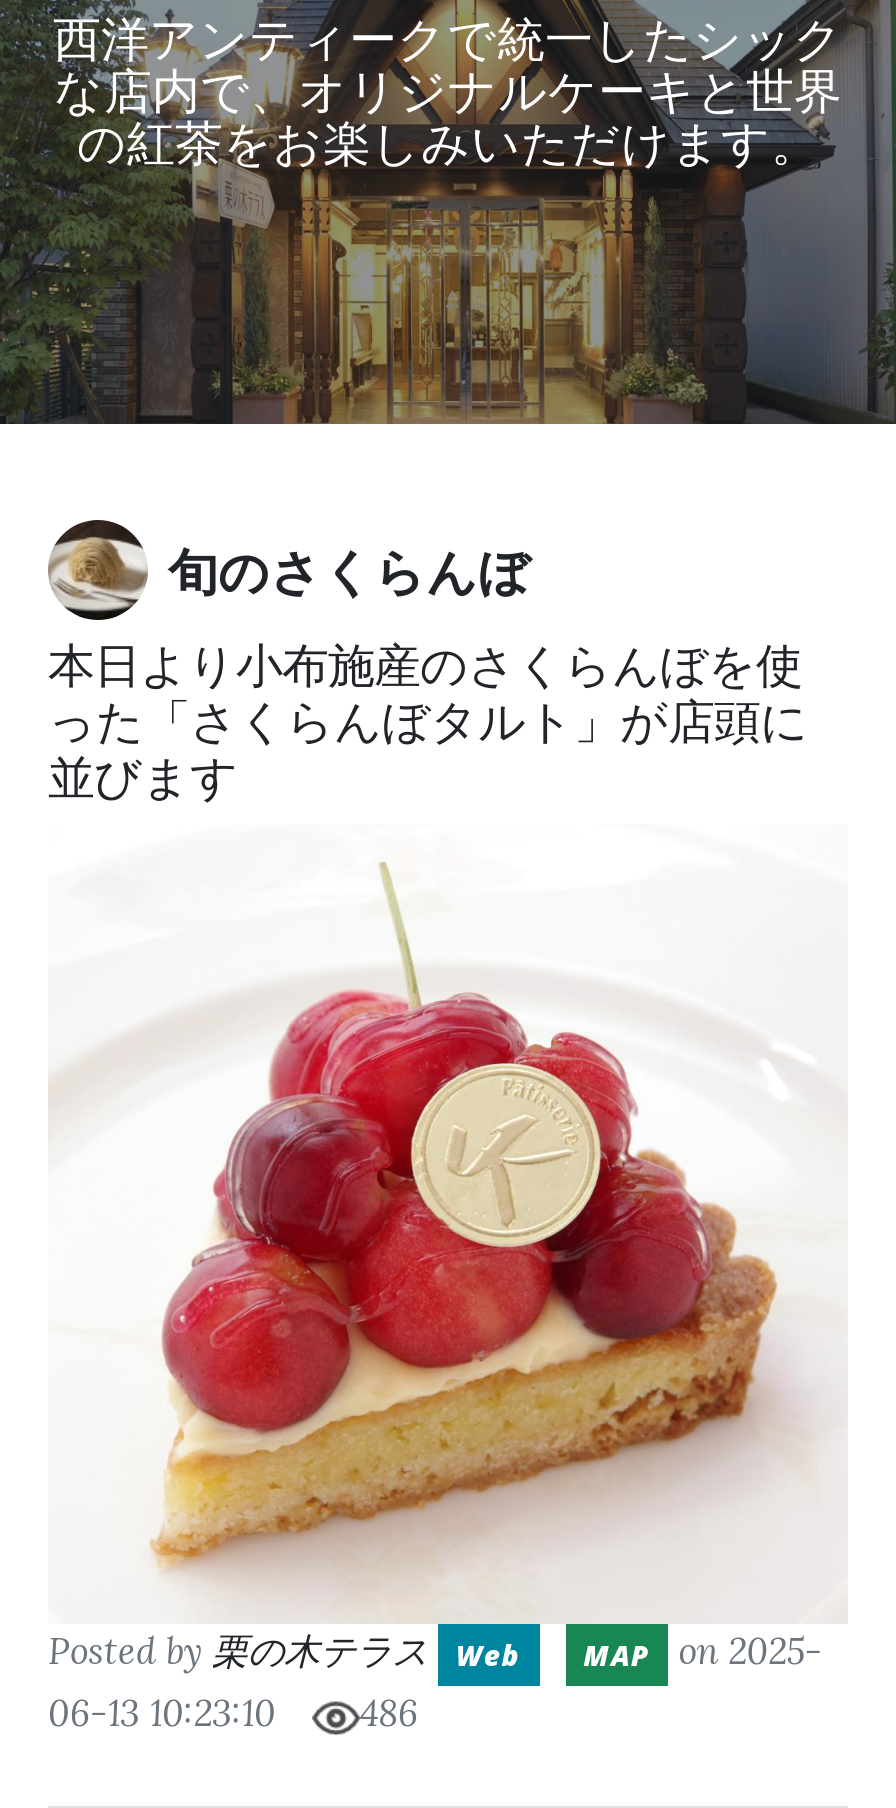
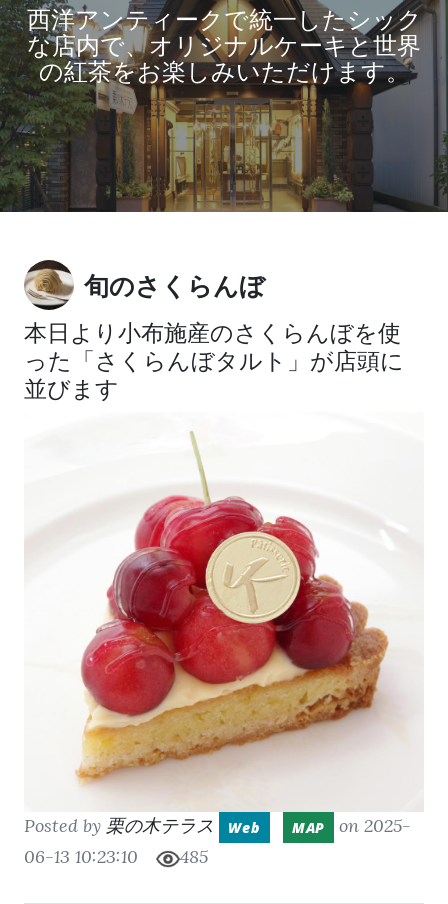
- 06-13 10:23:10 486
+ 06-13 10:23:10 485
